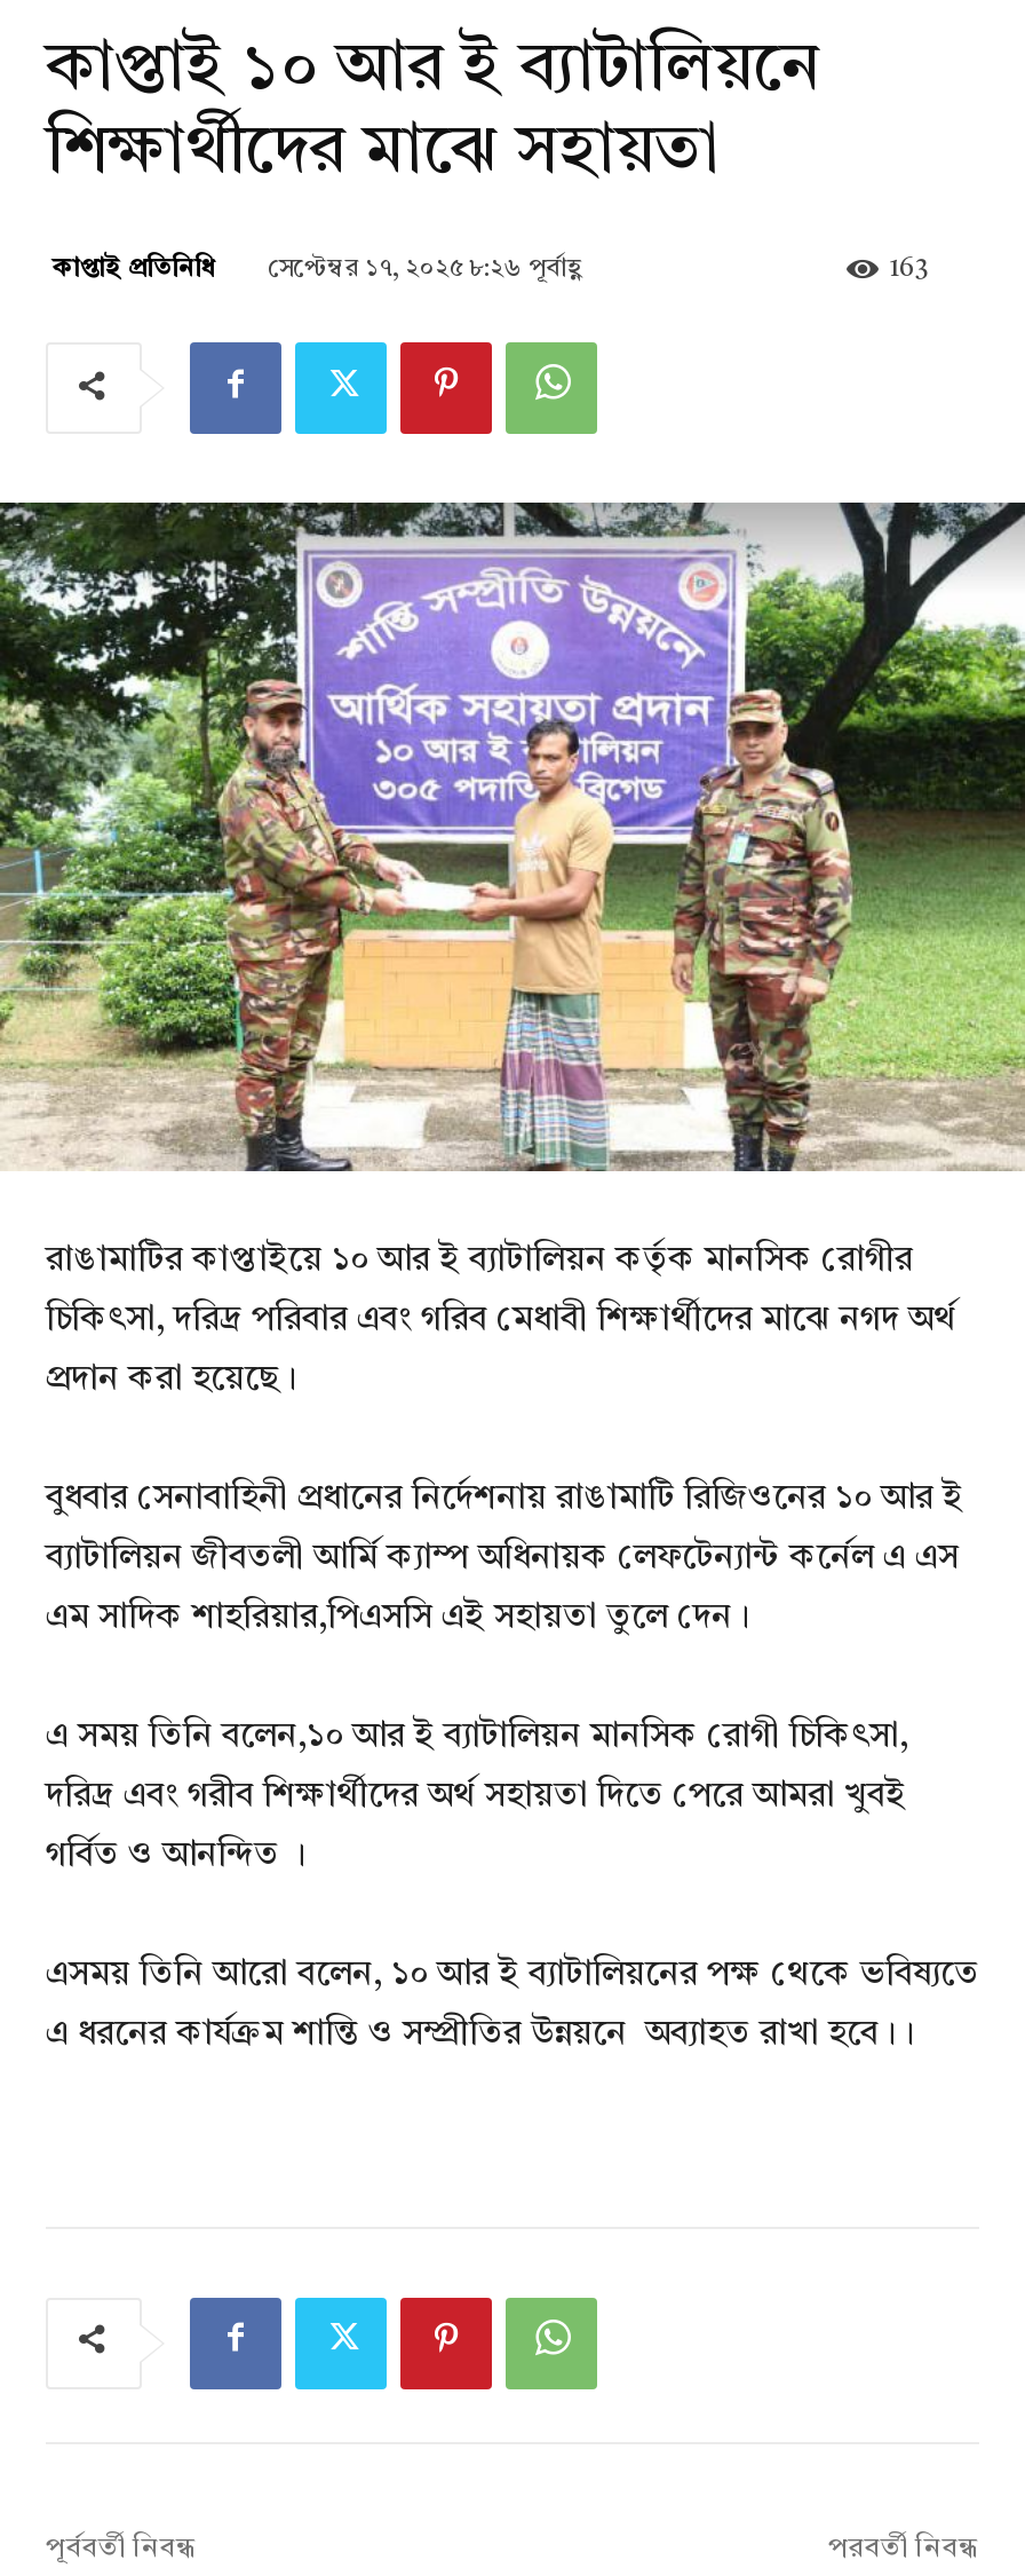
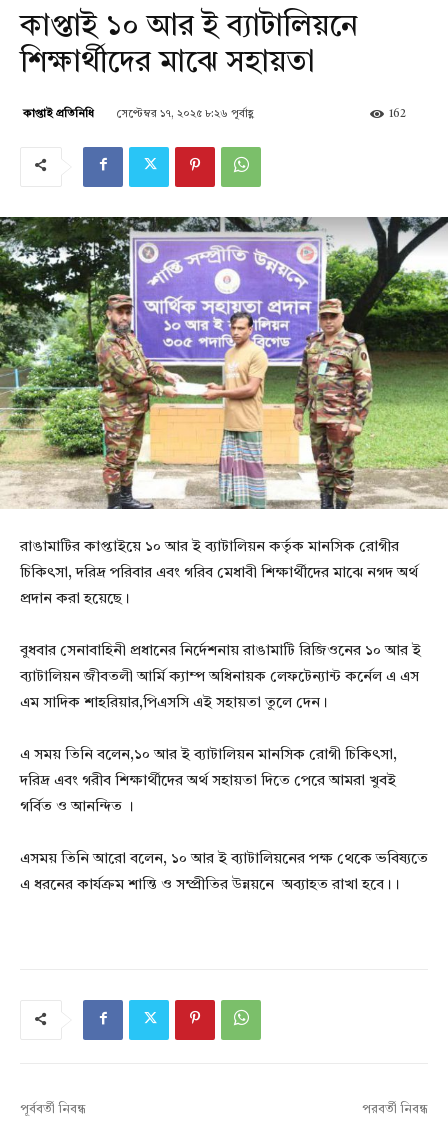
- 163
+ 162
